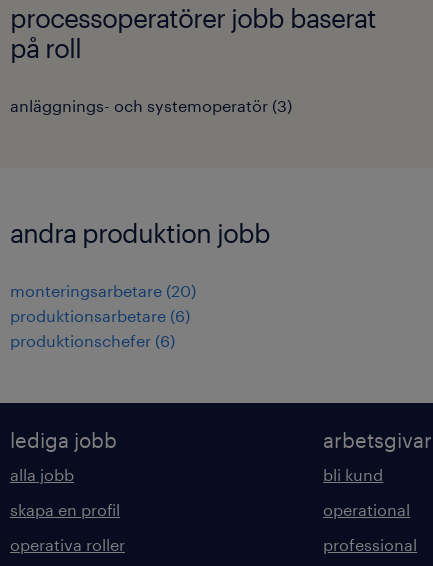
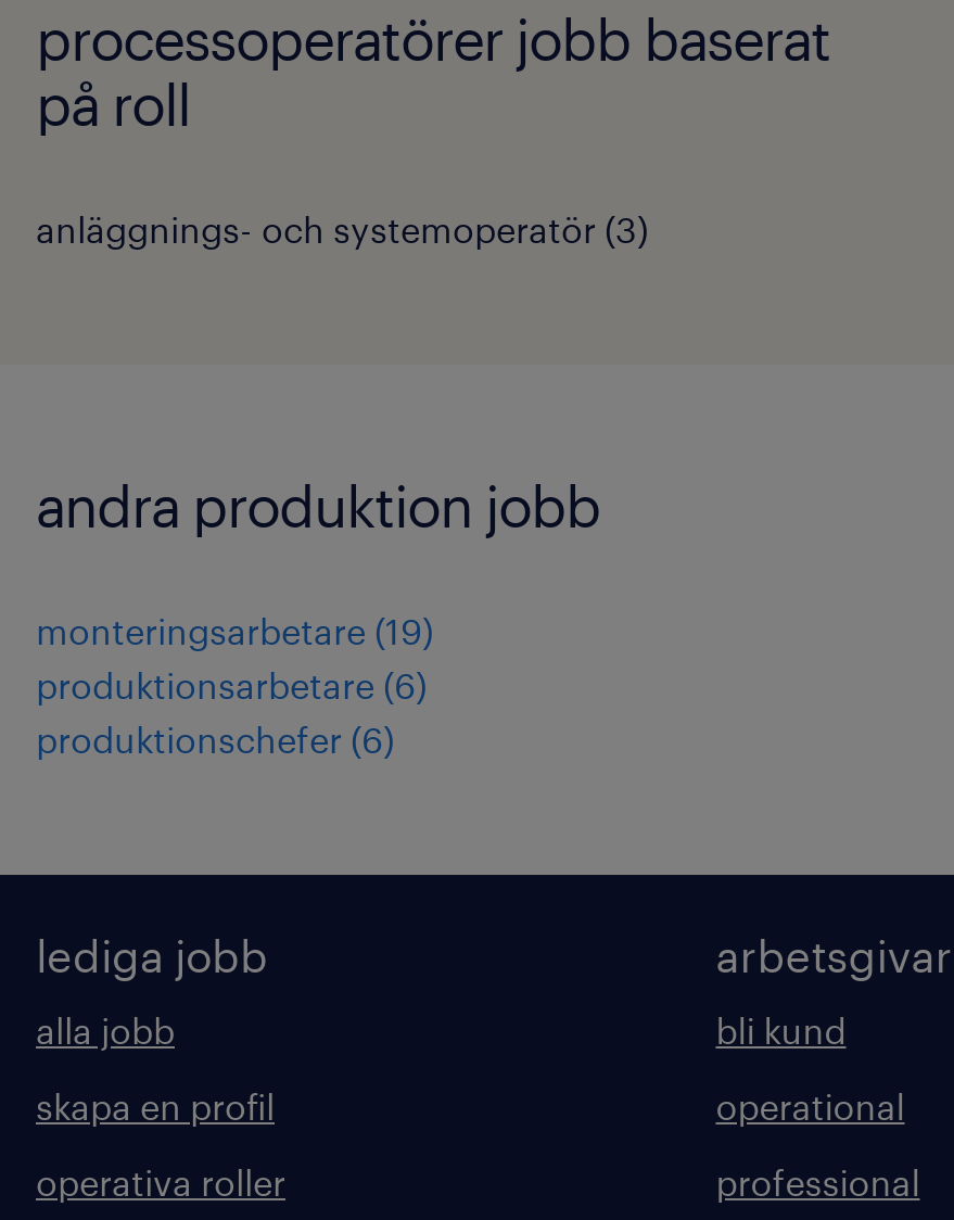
- monteringsarbetare (20)
+ monteringsarbetare (19)
